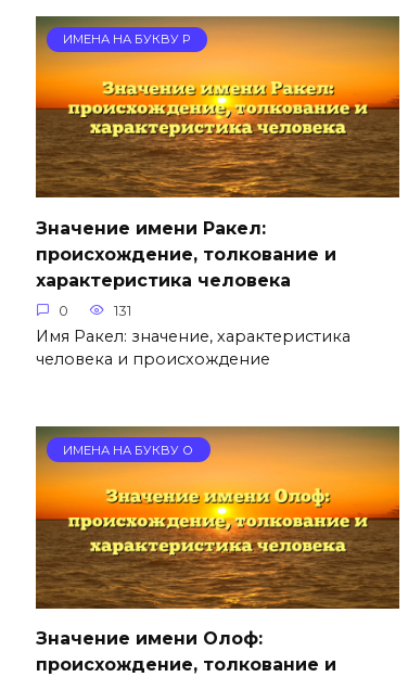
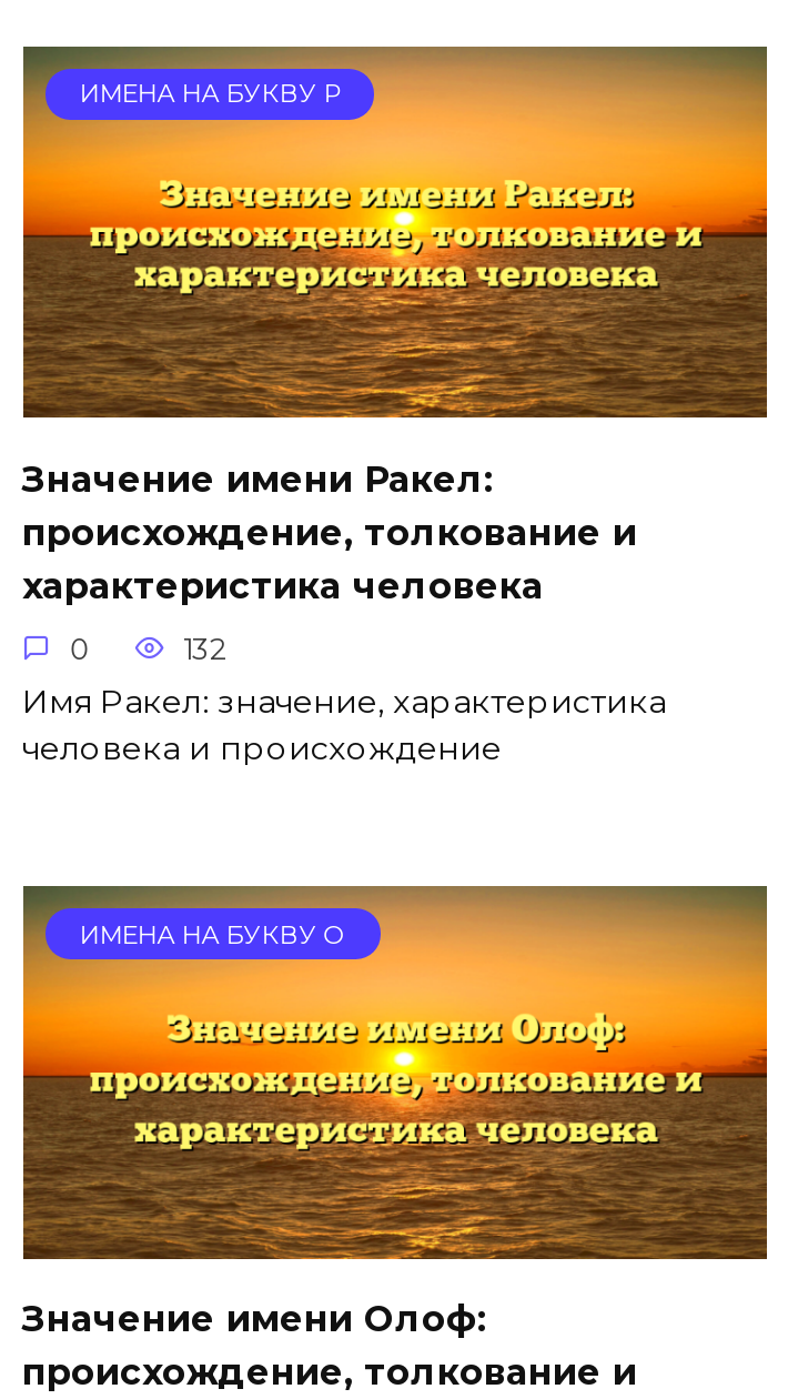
- 131
+ 132
